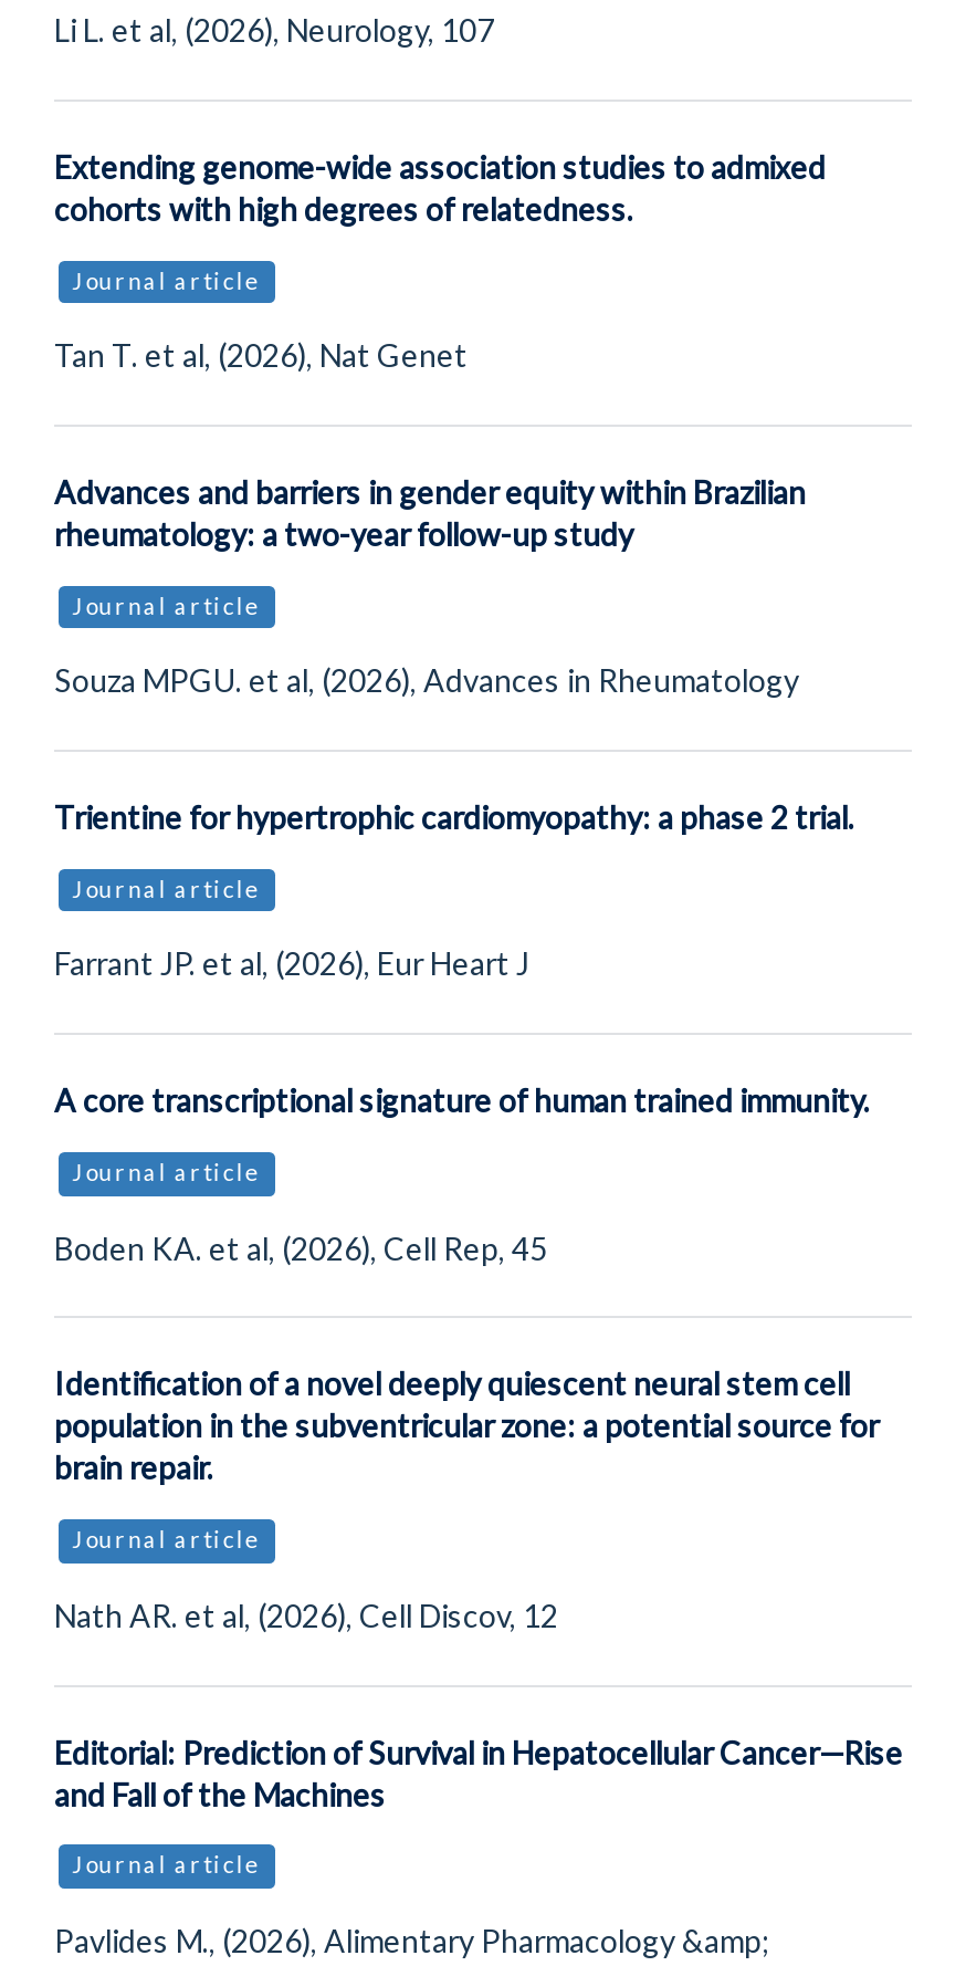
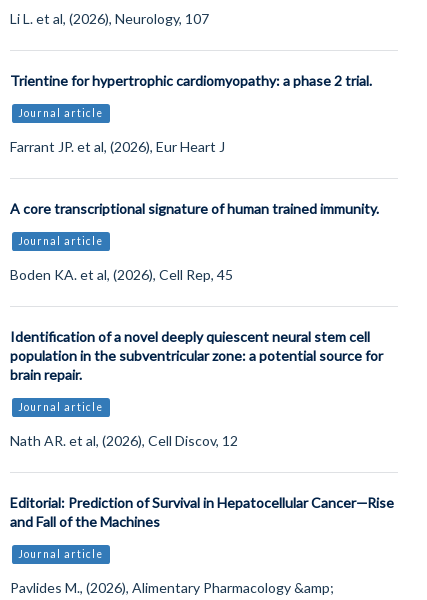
- Extending genome-wide association studies to admixed
- cohorts with high degrees of relatedness.
- Journal article
- Tan T. et al, (2026), Nat Genet

- Advances and barriers in gender equity within Brazilian
- rheumatology: a two-year follow-up study
- Journal article
- Souza MPGU. et al, (2026), Advances in Rheumatology
